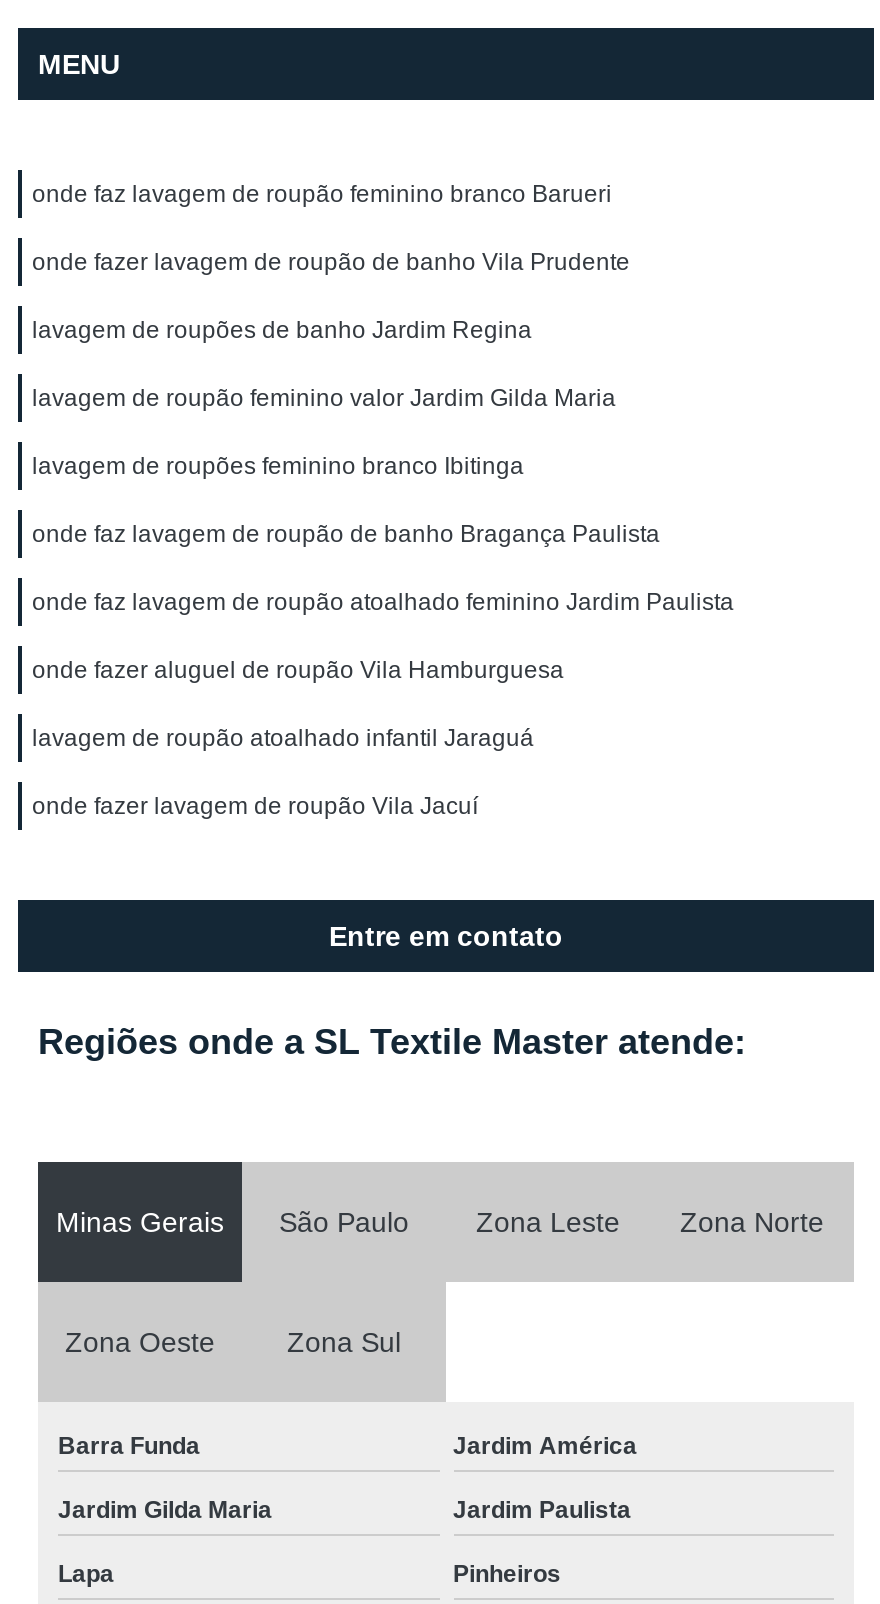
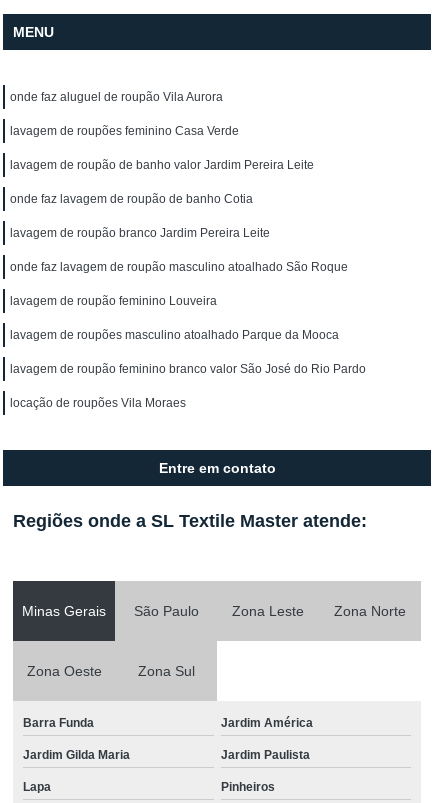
- onde faz lavagem de roupão feminino branco Barueri
+ onde faz aluguel de roupão Vila Aurora

- onde fazer lavagem de roupão de banho Vila Prudente
+ lavagem de roupões feminino Casa Verde

- lavagem de roupões de banho Jardim Regina
+ lavagem de roupão de banho valor Jardim Pereira Leite

- lavagem de roupão feminino valor Jardim Gilda Maria
+ onde faz lavagem de roupão de banho Cotia

- lavagem de roupões feminino branco Ibitinga
+ lavagem de roupão branco Jardim Pereira Leite

- onde faz lavagem de roupão de banho Bragança Paulista
+ onde faz lavagem de roupão masculino atoalhado São Roque

- onde faz lavagem de roupão atoalhado feminino Jardim Paulista
+ lavagem de roupão feminino Louveira

- onde fazer aluguel de roupão Vila Hamburguesa
+ lavagem de roupões masculino atoalhado Parque da Mooca

- lavagem de roupão atoalhado infantil Jaraguá
+ lavagem de roupão feminino branco valor São José do Rio Pardo

- onde fazer lavagem de roupão Vila Jacuí
+ locação de roupões Vila Moraes
